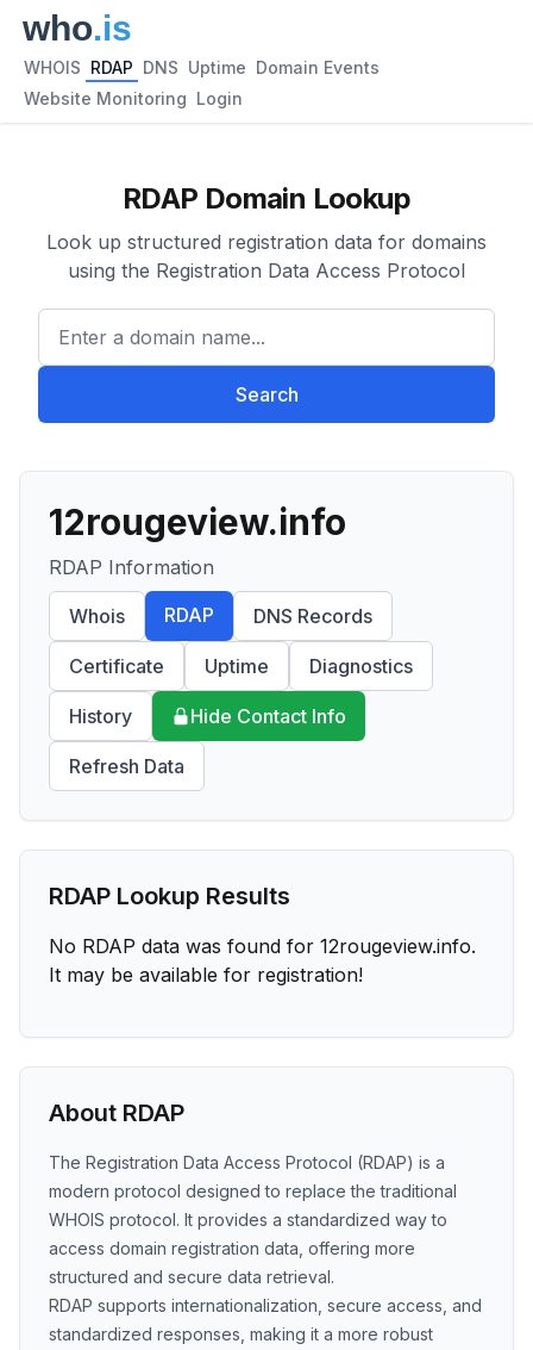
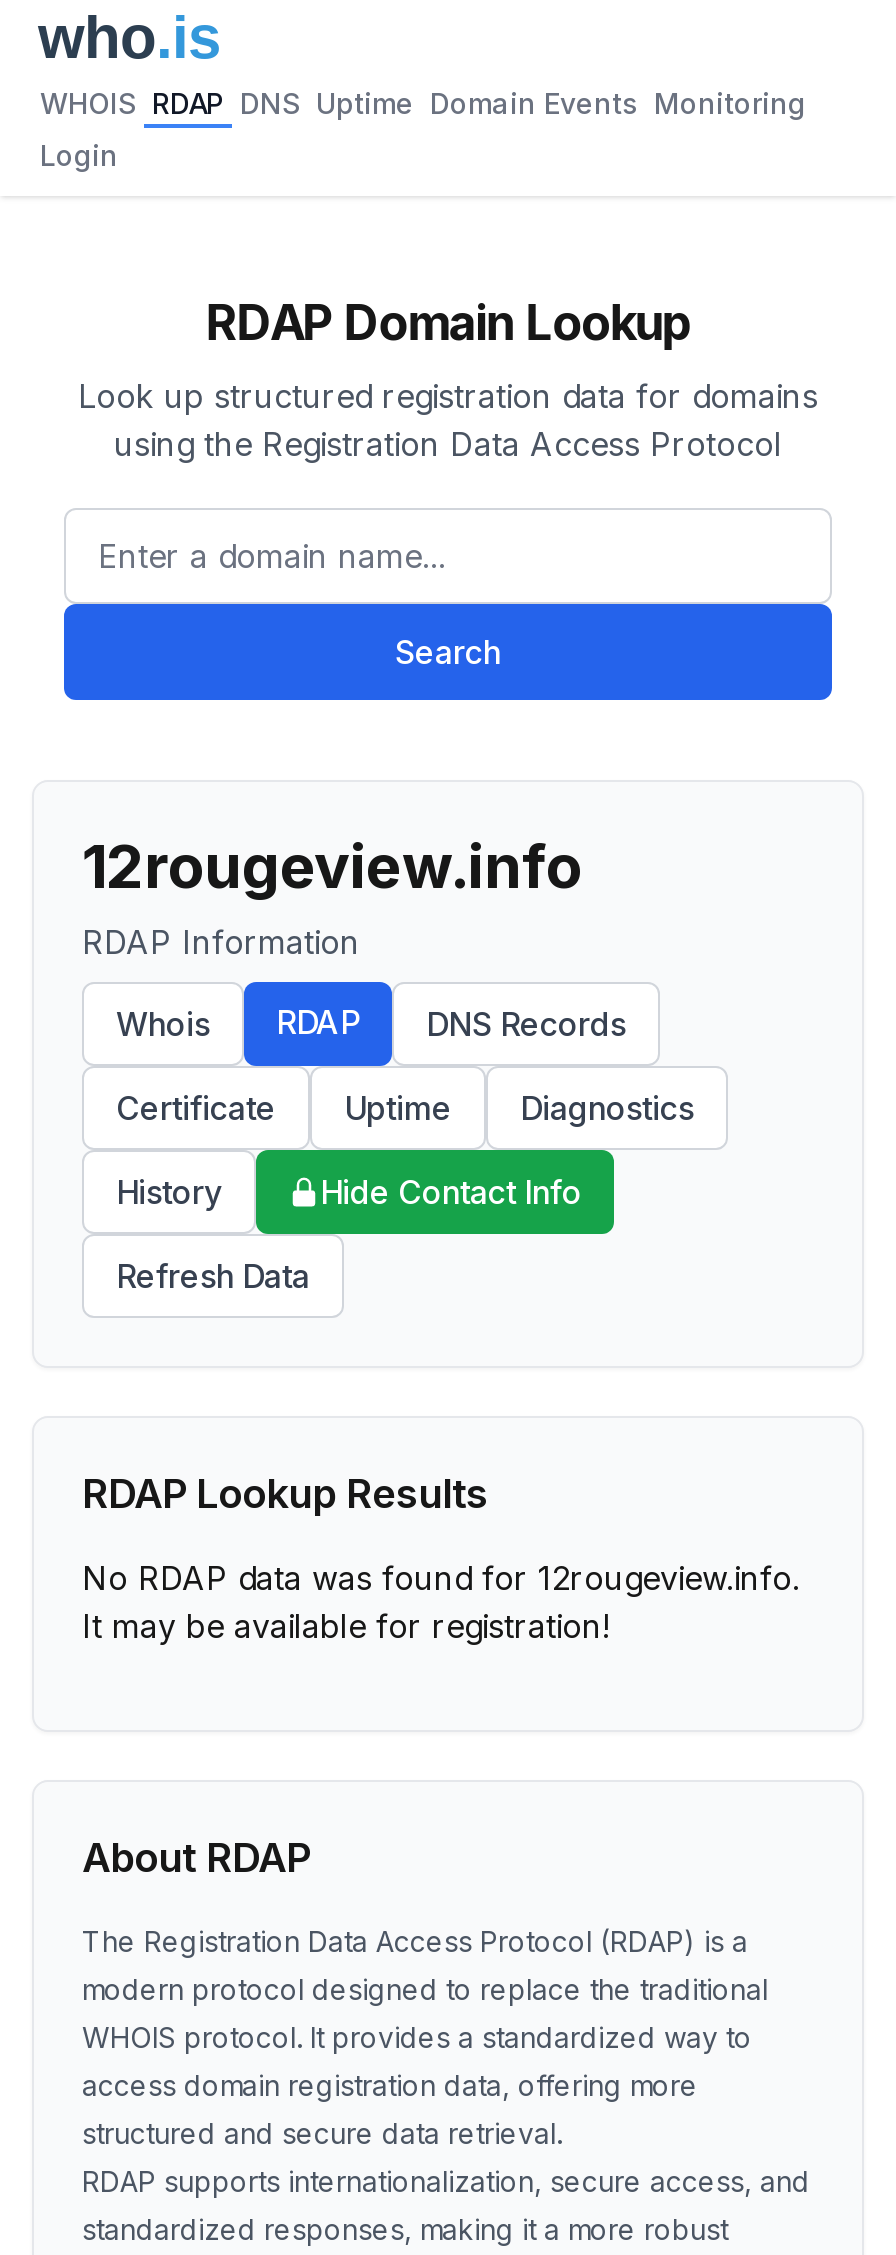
- WHOIS RDAP DNS Uptime Domain Events
+ WHOIS RDAP DNS Uptime Domain Events Monitoring

- Website Monitoring Login
+ Login
